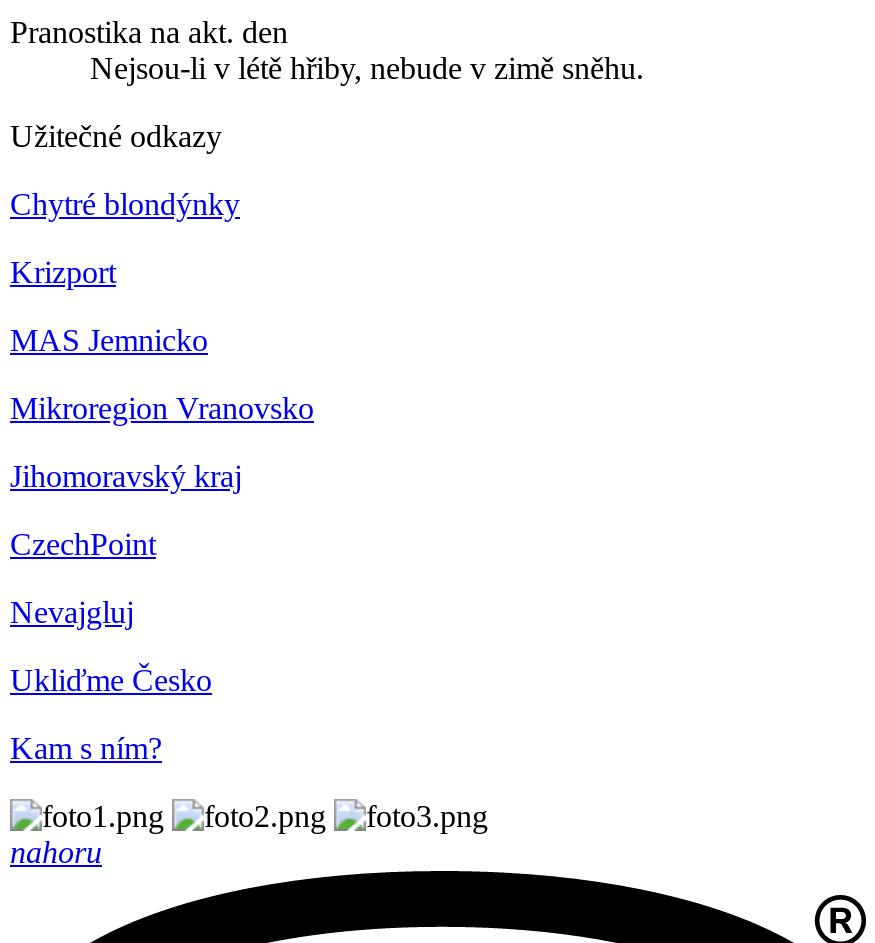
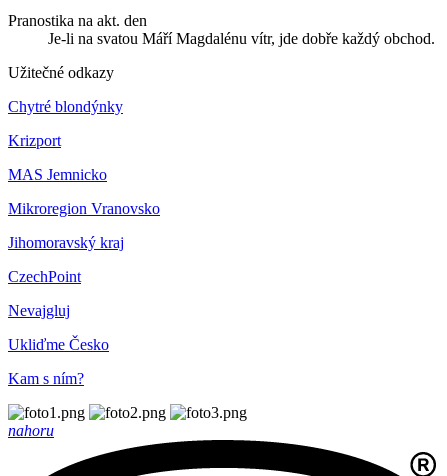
- Nejsou-li v létě hřiby, nebude v zimě sněhu.
+ Je-li na svatou Máří Magdalénu vítr, jde dobře každý obchod.
